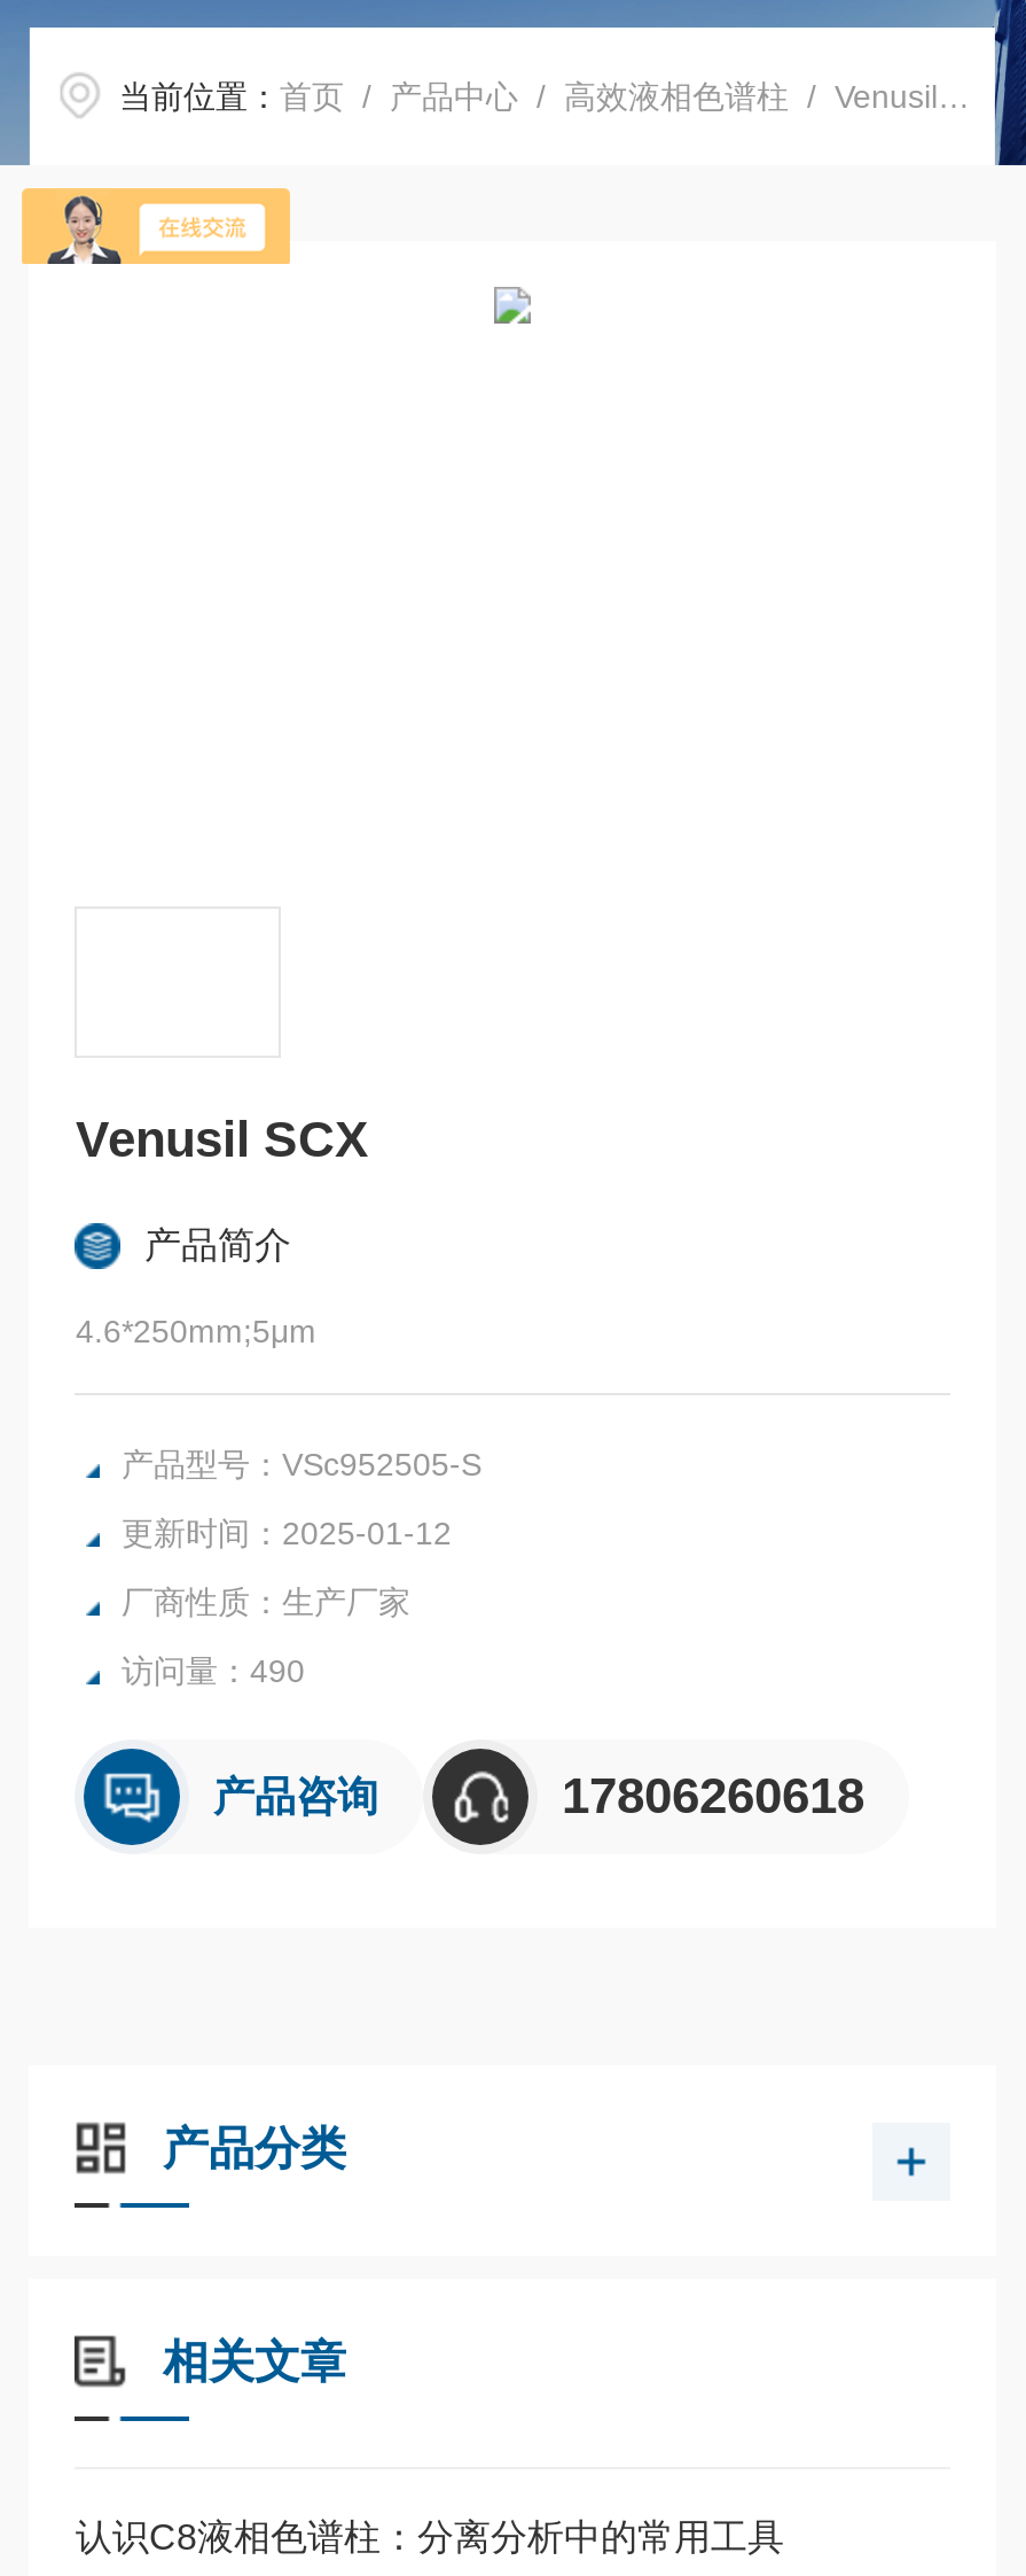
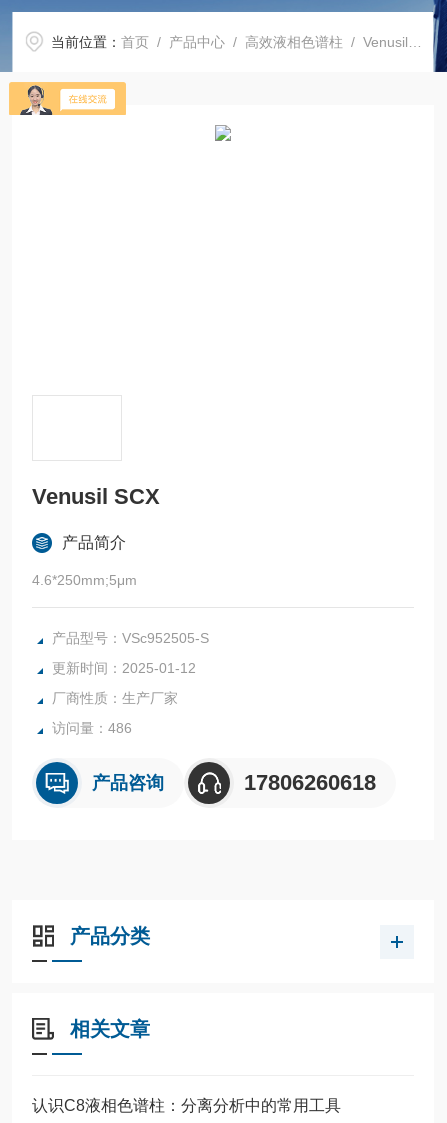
- 访问量：490
+ 访问量：486
